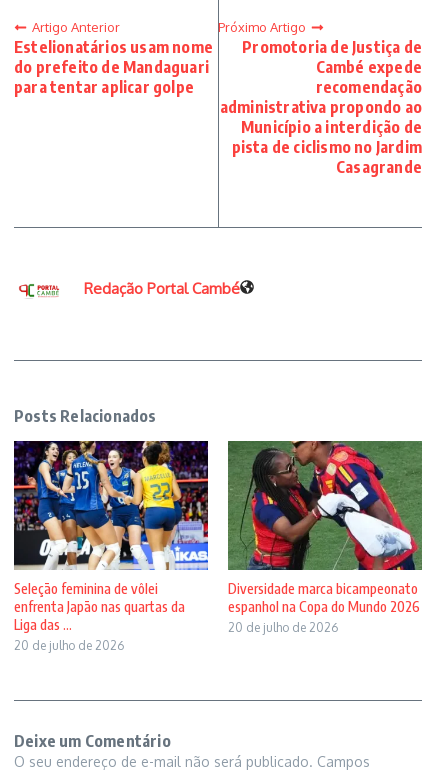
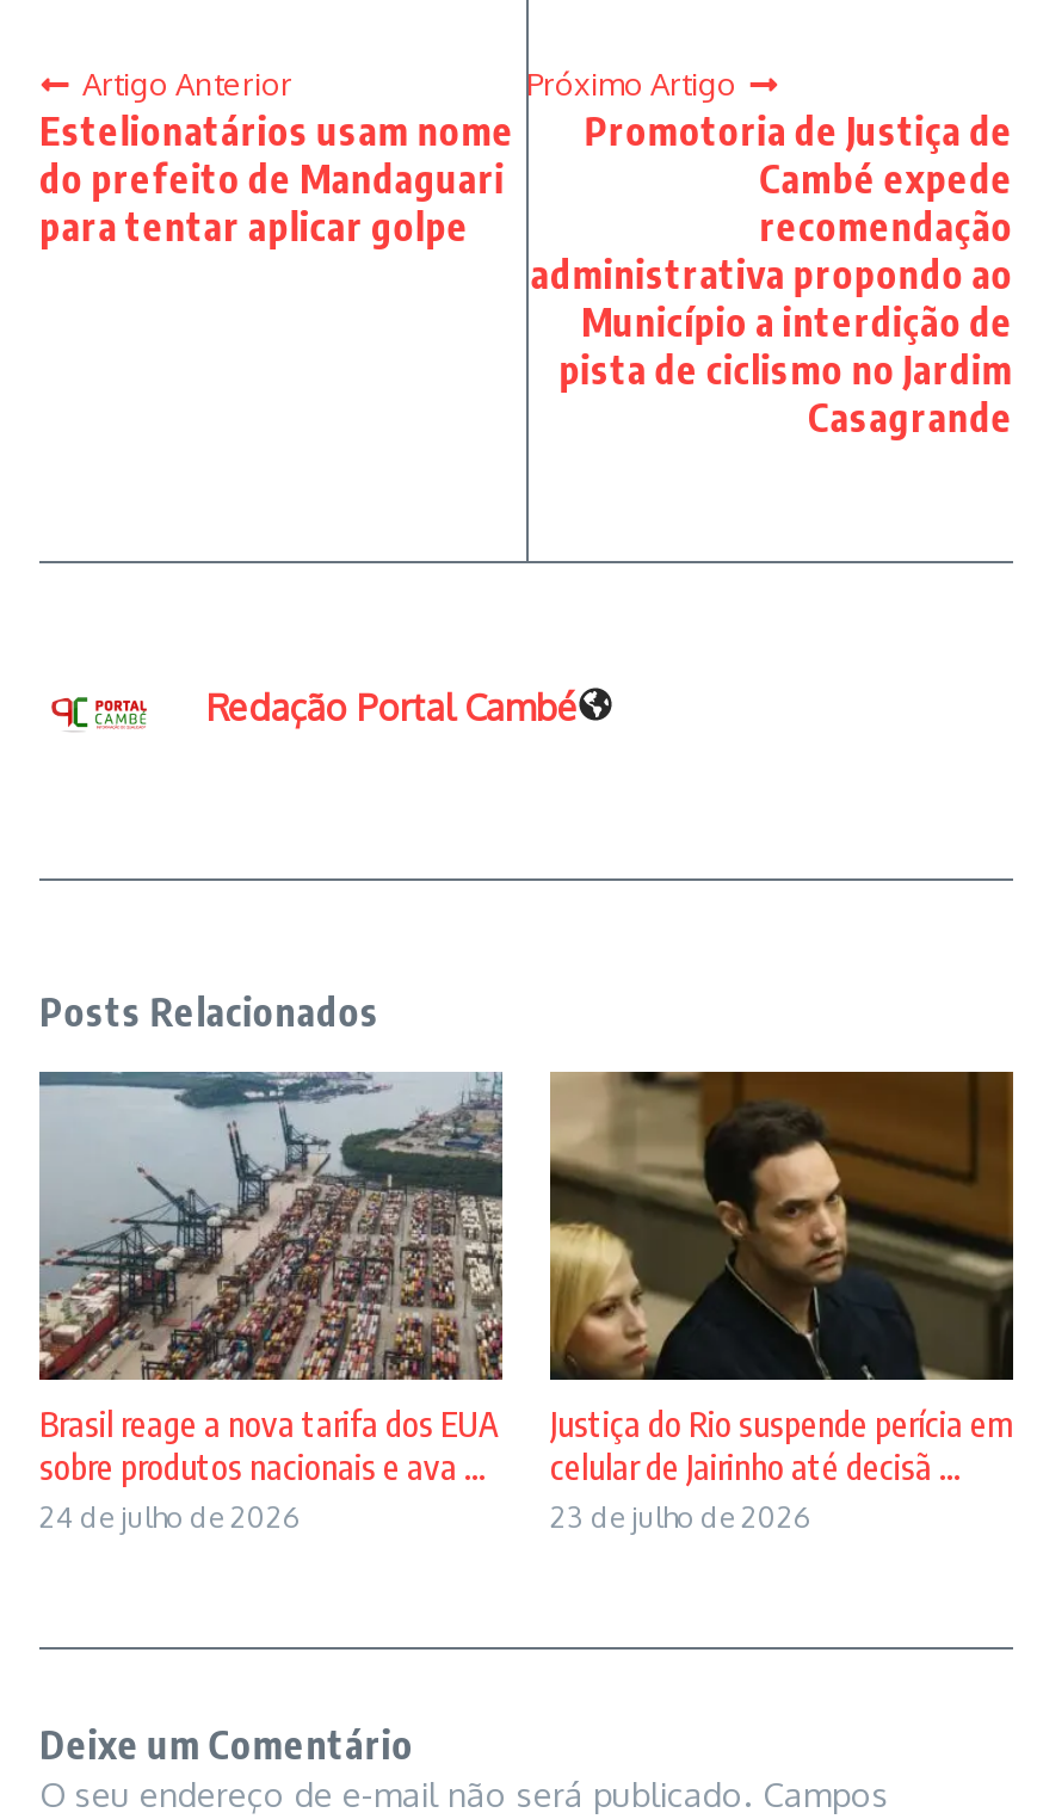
- [image]
- Seleção feminina de vôlei
- enfrenta Japão nas quartas da
- Liga das ...
- 20 de julho de 2026
+ [image]
+ Brasil reage a nova tarifa dos EUA
+ sobre produtos nacionais e ava ...
+ 24 de julho de 2026

- [image]
- Diversidade marca bicampeonato
- espanhol na Copa do Mundo 2026
- 20 de julho de 2026
+ [image]
+ Justiça do Rio suspende perícia em
+ celular de Jairinho até decisã ...
+ 23 de julho de 2026
